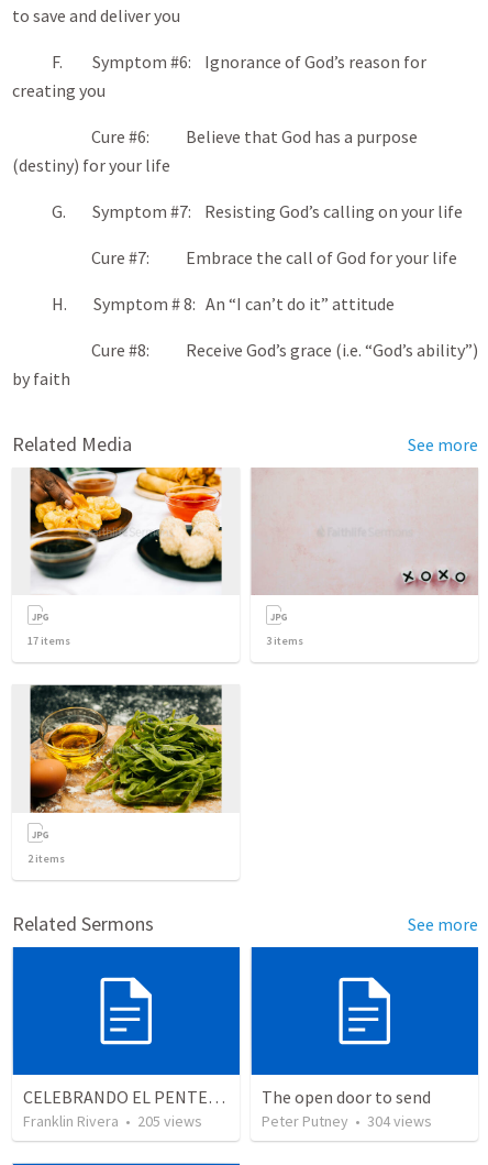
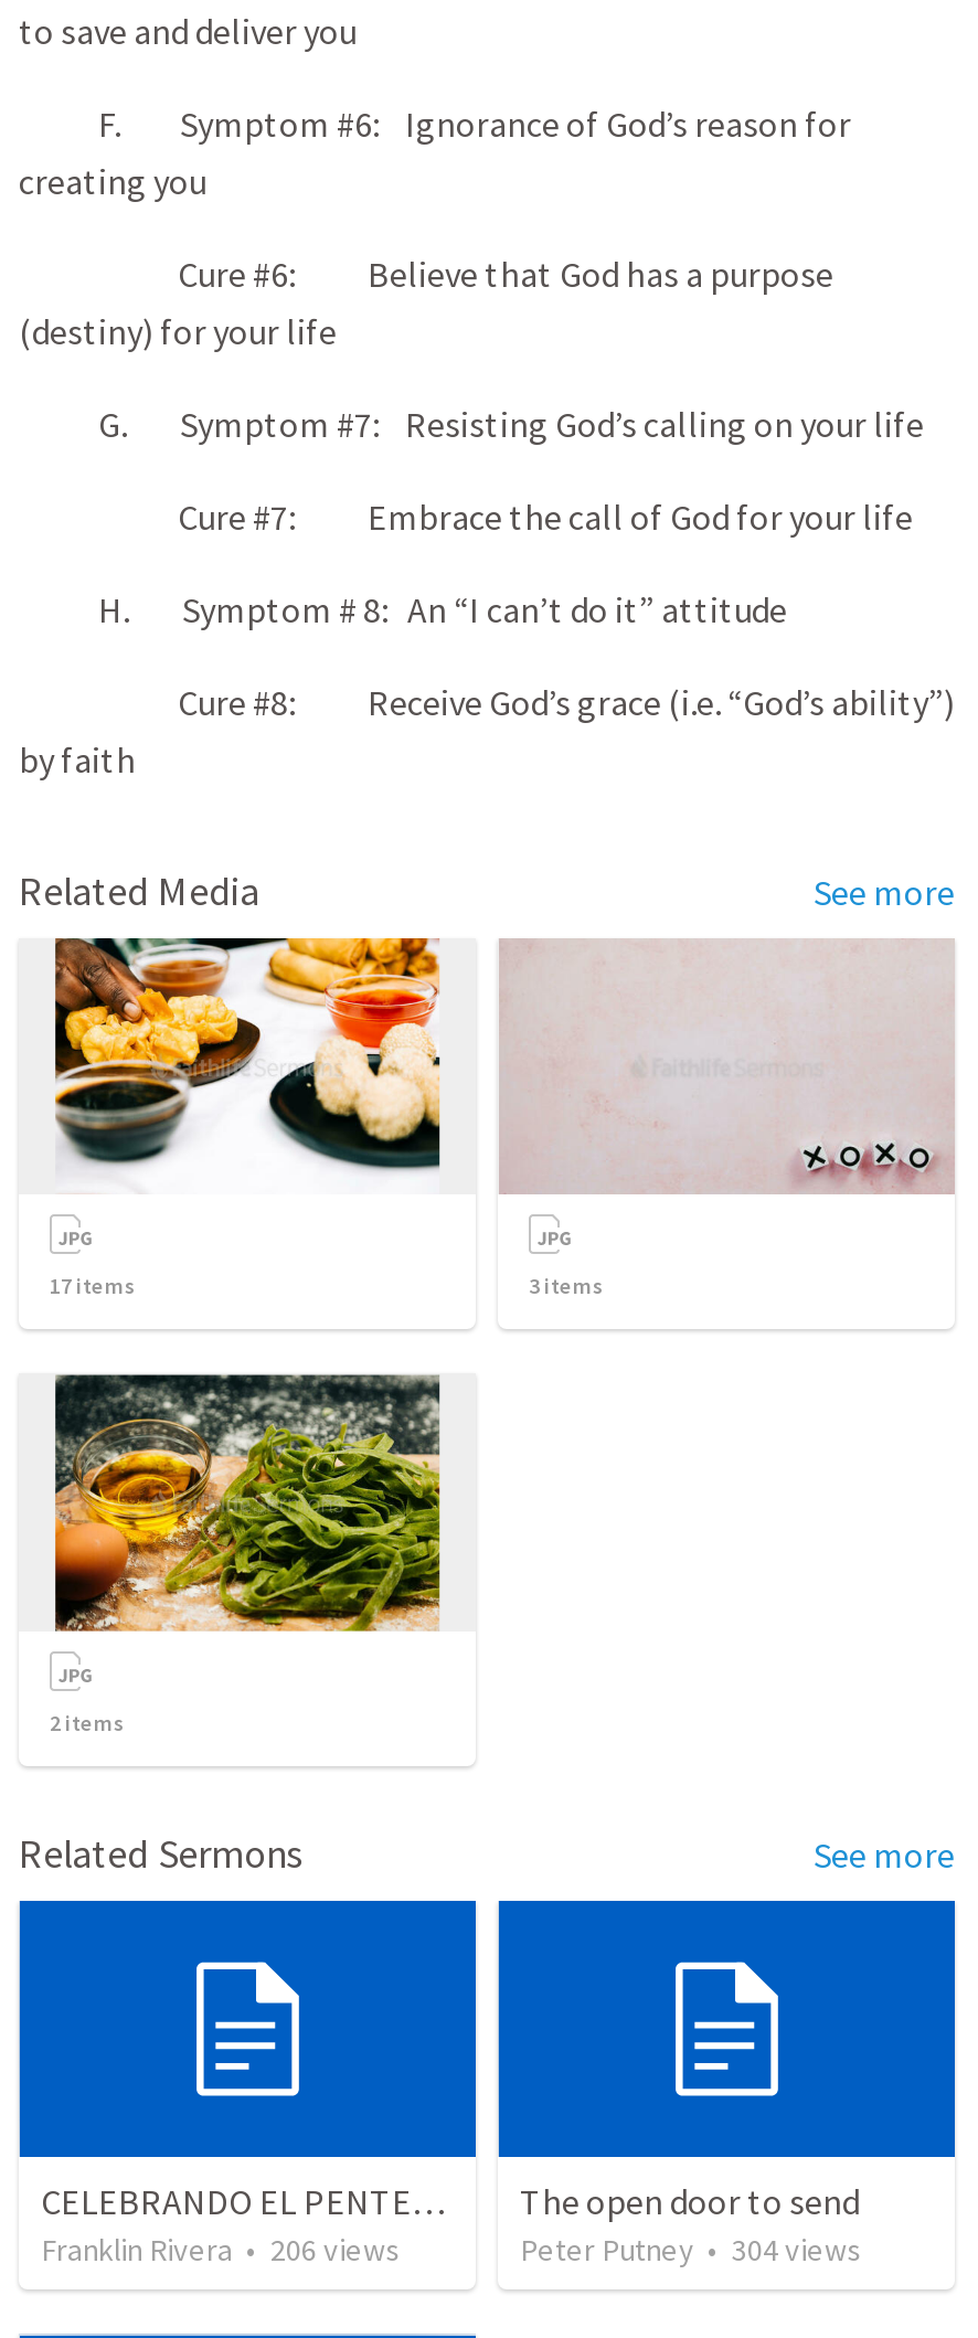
- Franklin Rivera • 205 views
+ Franklin Rivera • 206 views
